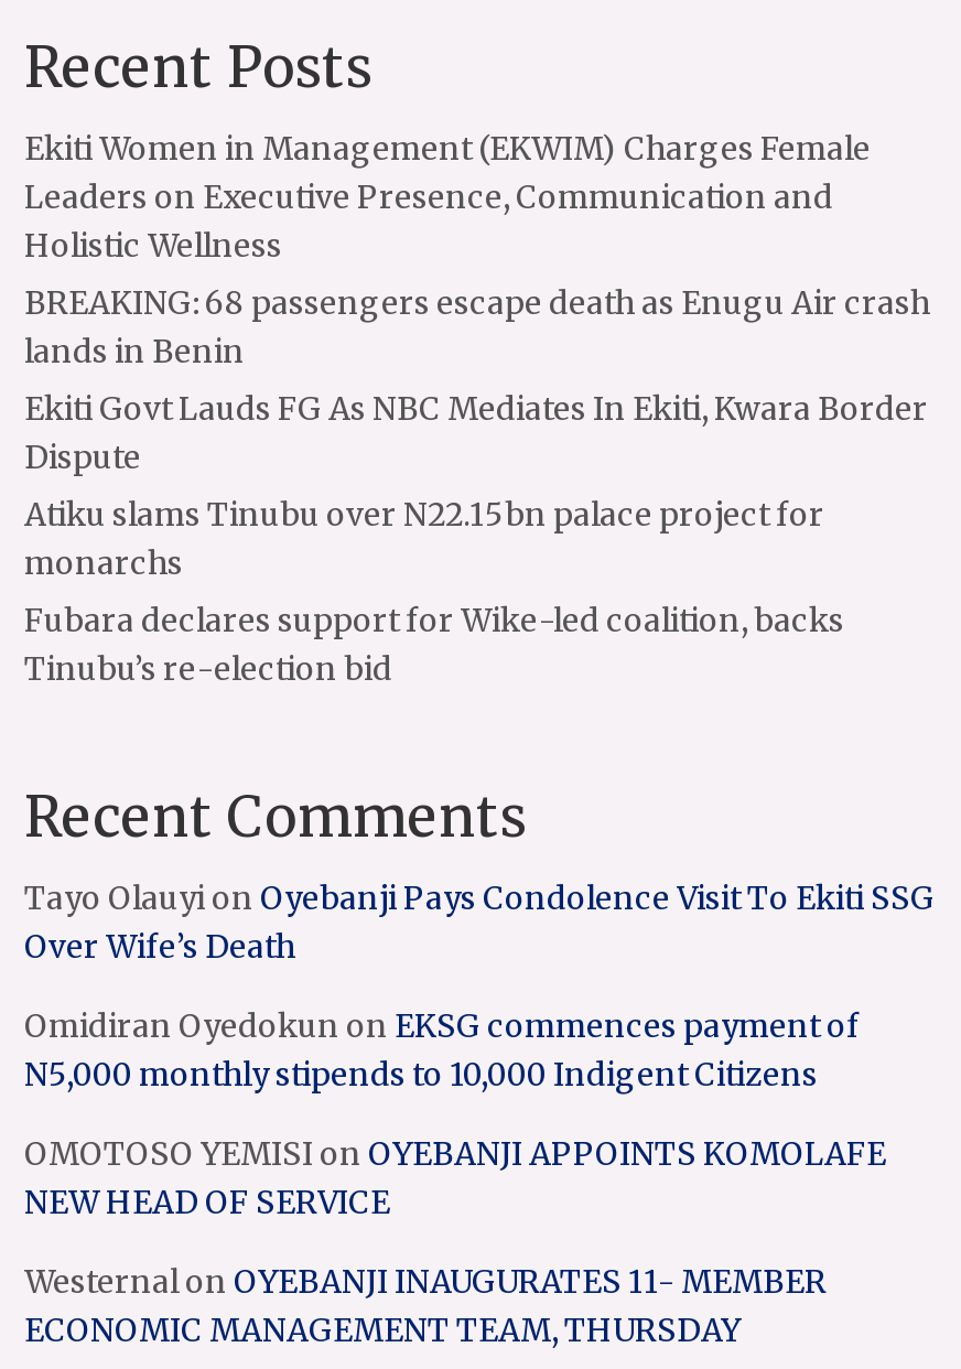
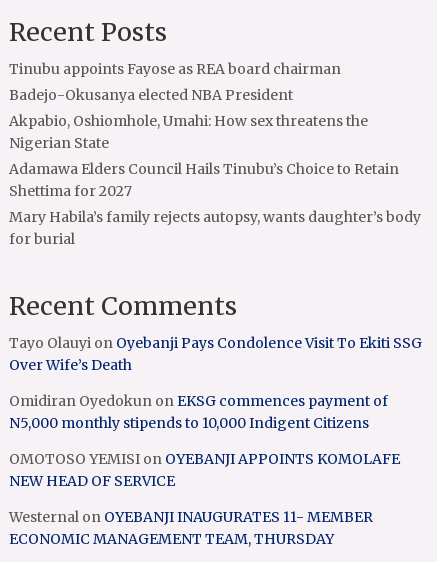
- Ekiti Women in Management (EKWIM) Charges Female
- Leaders on Executive Presence, Communication and
- Holistic Wellness
- BREAKING: 68 passengers escape death as Enugu Air crash
- lands in Benin
- Ekiti Govt Lauds FG As NBC Mediates In Ekiti, Kwara Border
- Dispute
- Atiku slams Tinubu over N22.15bn palace project for
- monarchs
- Fubara declares support for Wike-led coalition, backs
- Tinubu’s re-election bid
+ Tinubu appoints Fayose as REA board chairman
+ Badejo-Okusanya elected NBA President
+ Akpabio, Oshiomhole, Umahi: How sex threatens the
+ Nigerian State
+ Adamawa Elders Council Hails Tinubu’s Choice to Retain
+ Shettima for 2027
+ Mary Habila’s family rejects autopsy, wants daughter’s body
+ for burial
